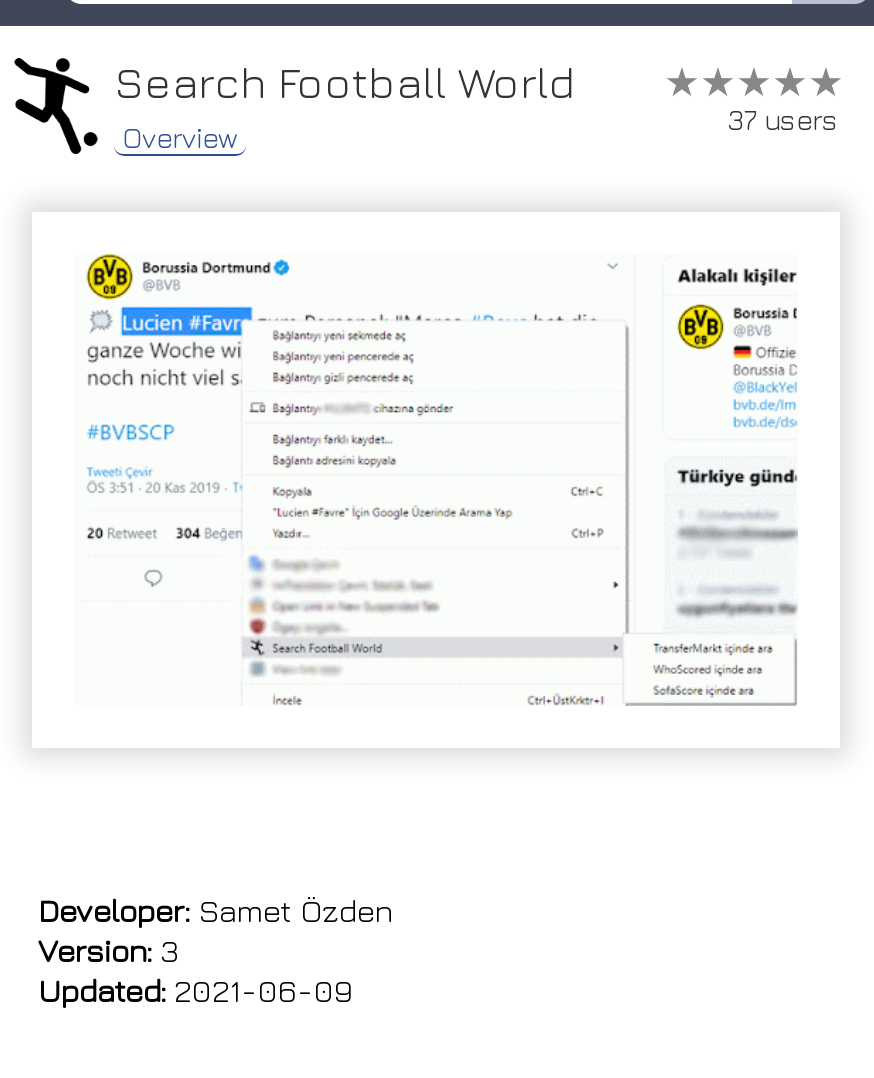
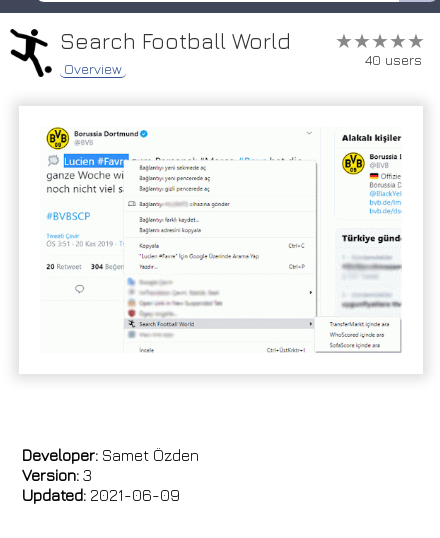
- 37 users
+ 40 users
